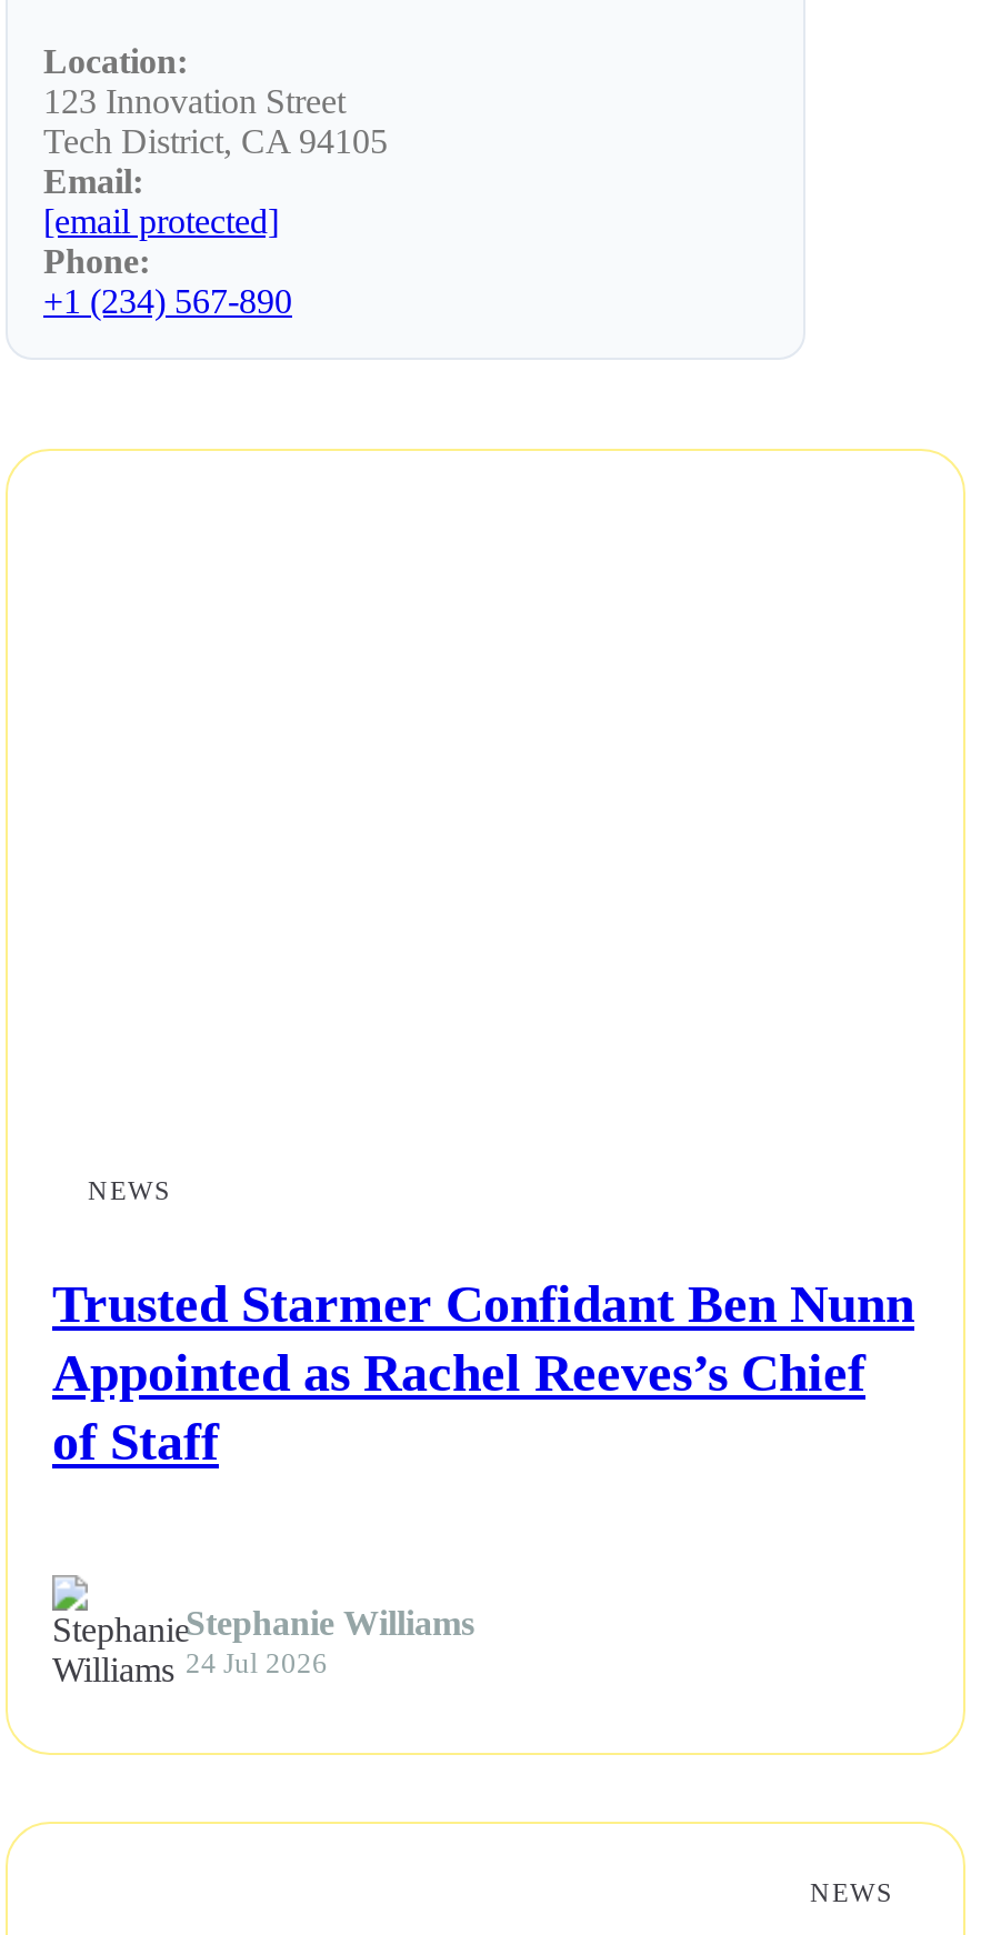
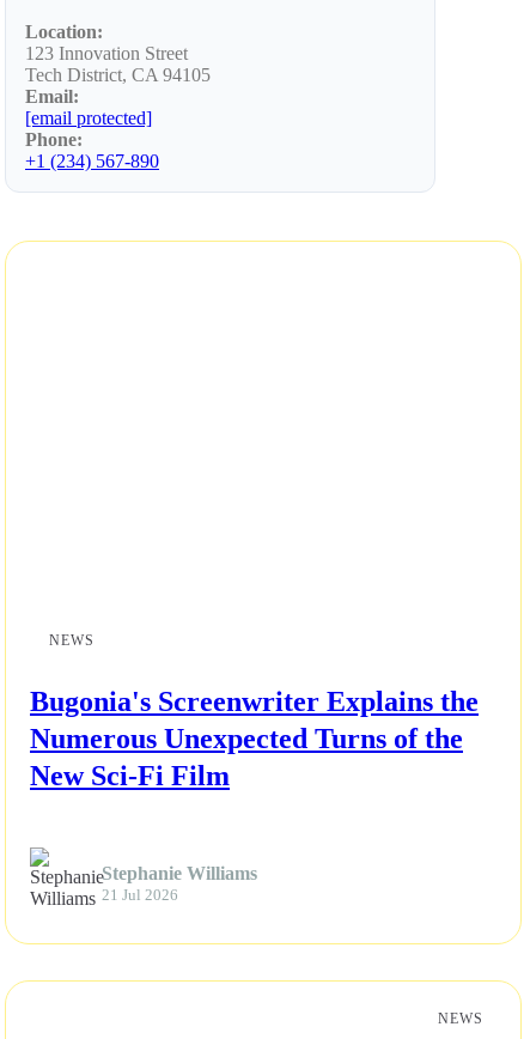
- Trusted Starmer Confidant Ben Nunn
- Appointed as Rachel Reeves’s Chief
- of Staff
+ Bugonia's Screenwriter Explains the
+ Numerous Unexpected Turns of the
+ New Sci-Fi Film

- 24 Jul 2026
+ 21 Jul 2026
